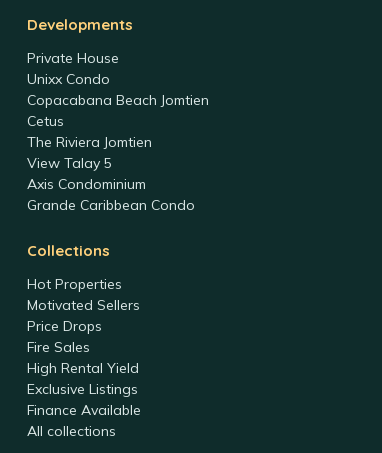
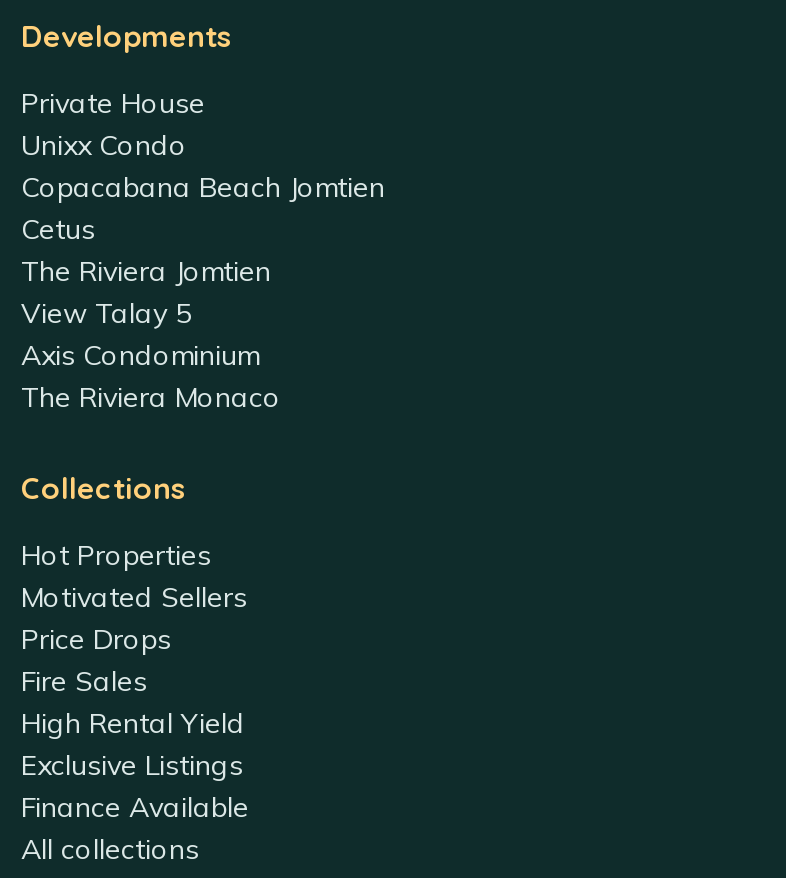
- Grande Caribbean Condo
+ The Riviera Monaco
